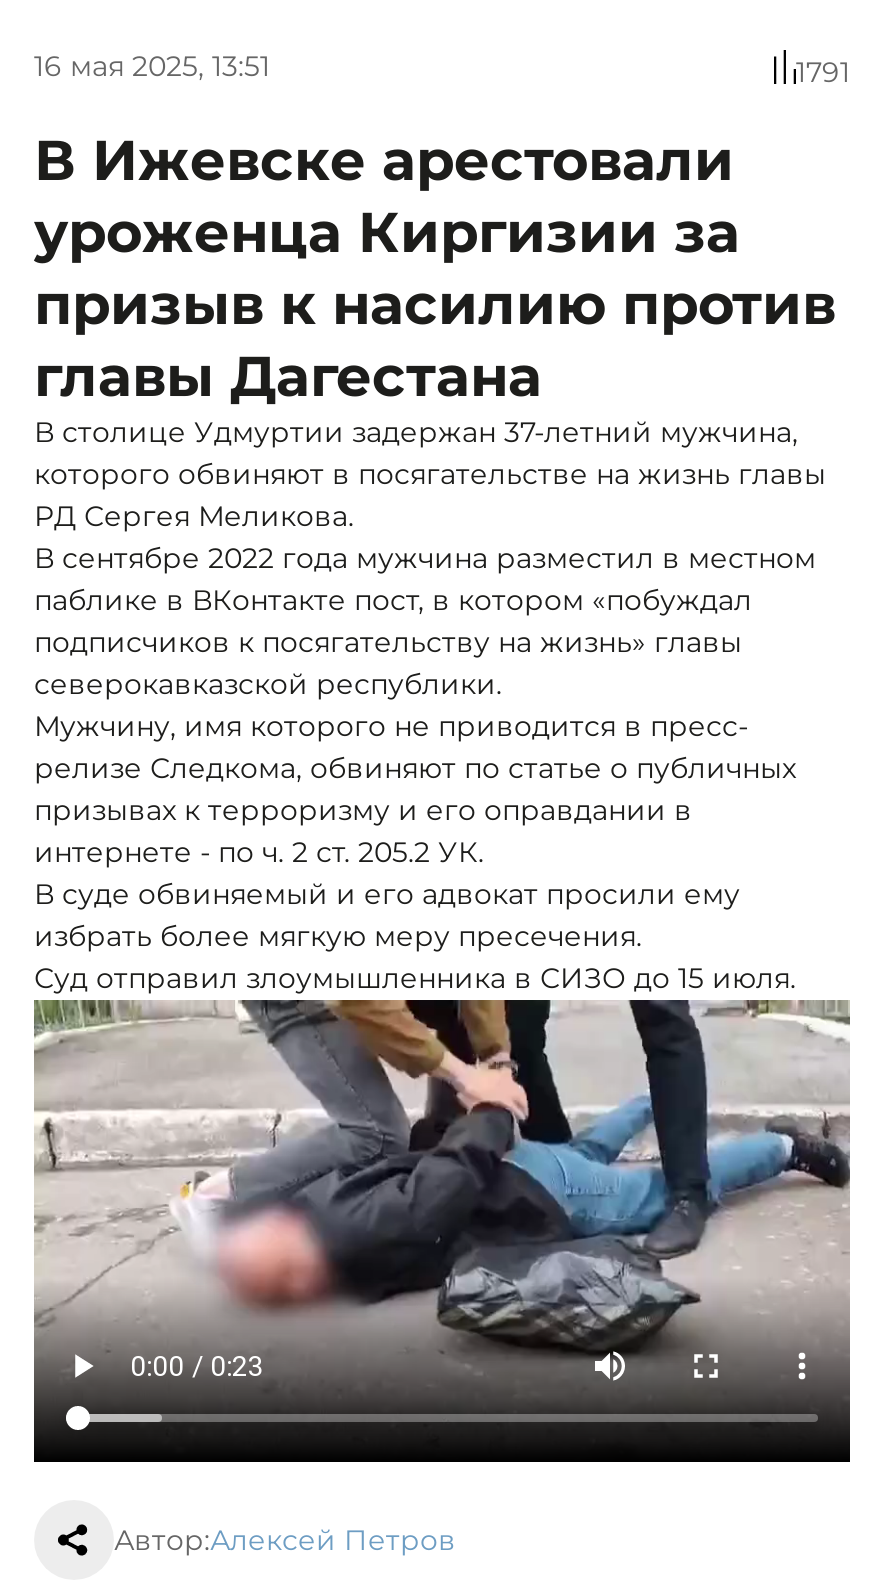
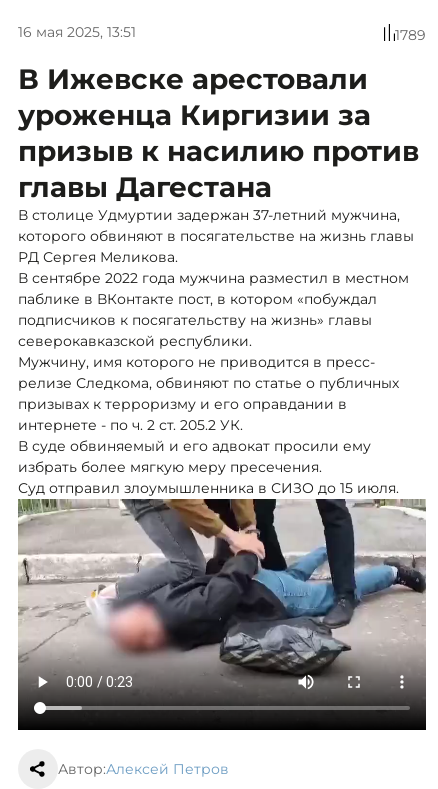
- 1791
+ 1789
